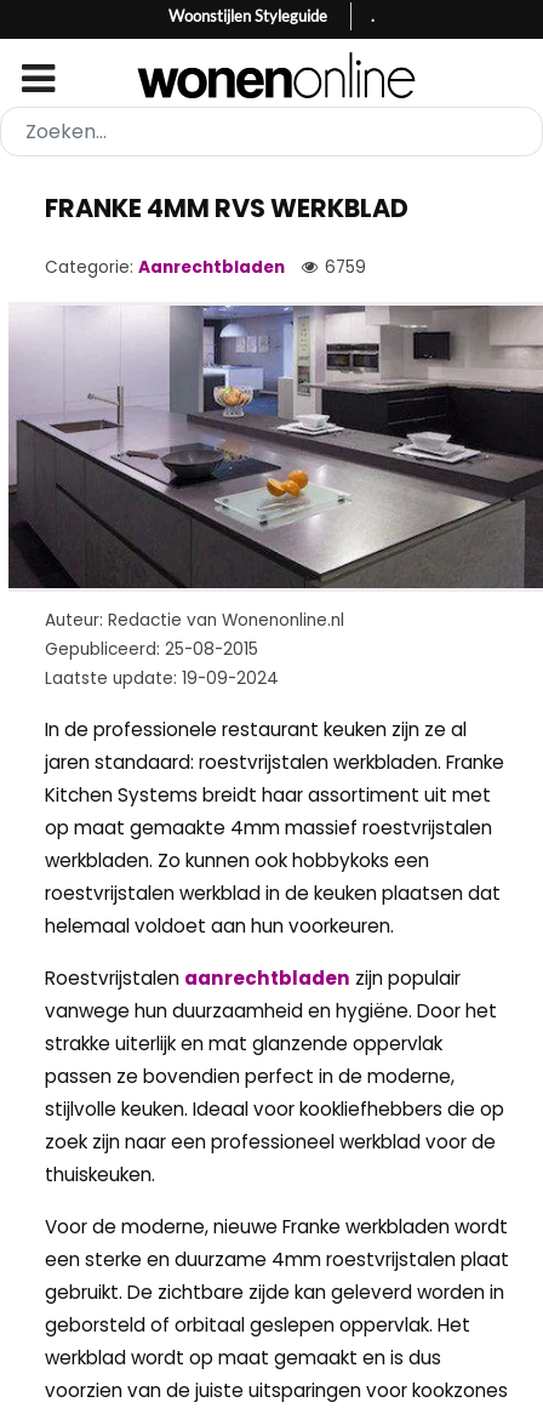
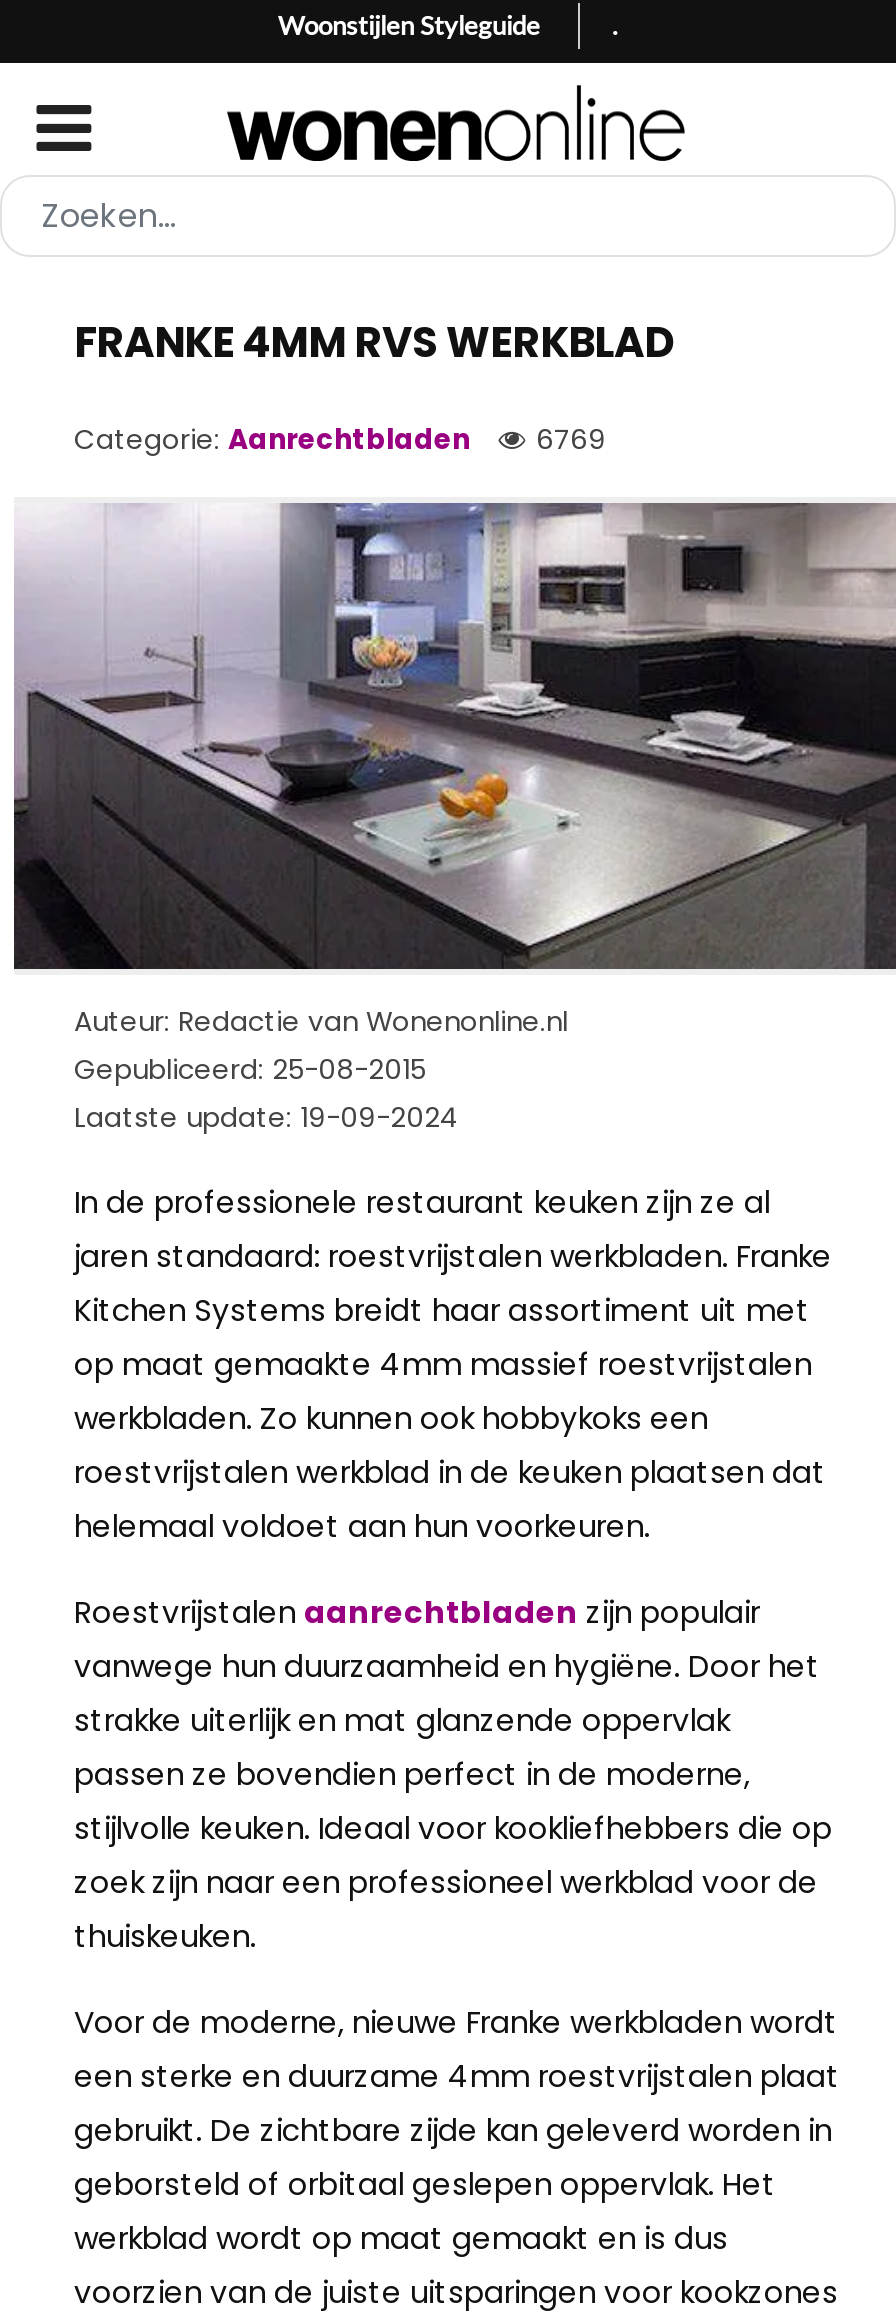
- Categorie: Aanrechtbladen 6759
+ Categorie: Aanrechtbladen 6769
